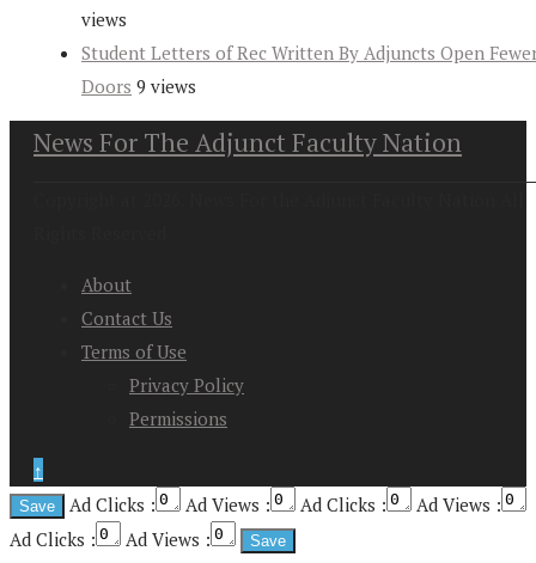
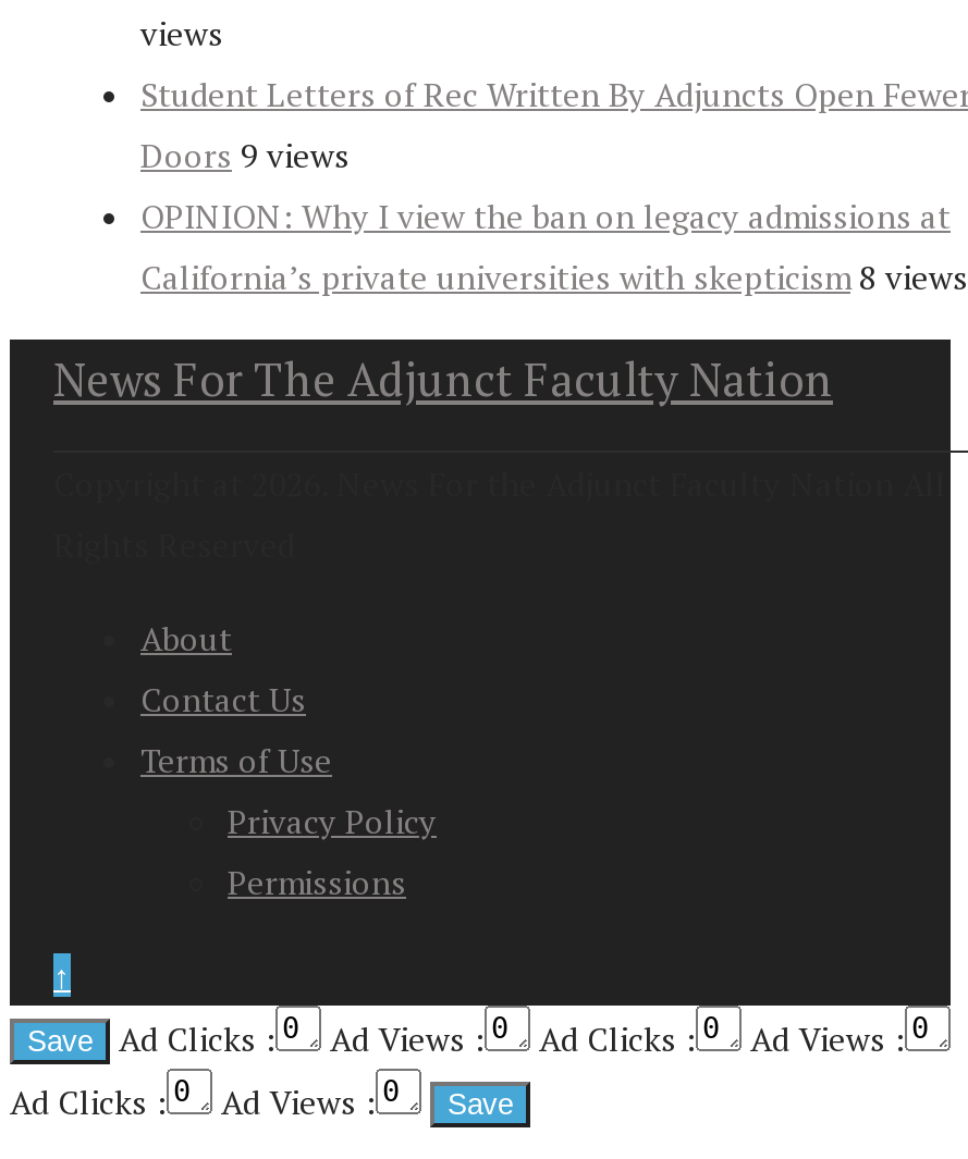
+ OPINION: Why I view the ban on legacy admissions at
+ California’s private universities with skepticism 8 views
